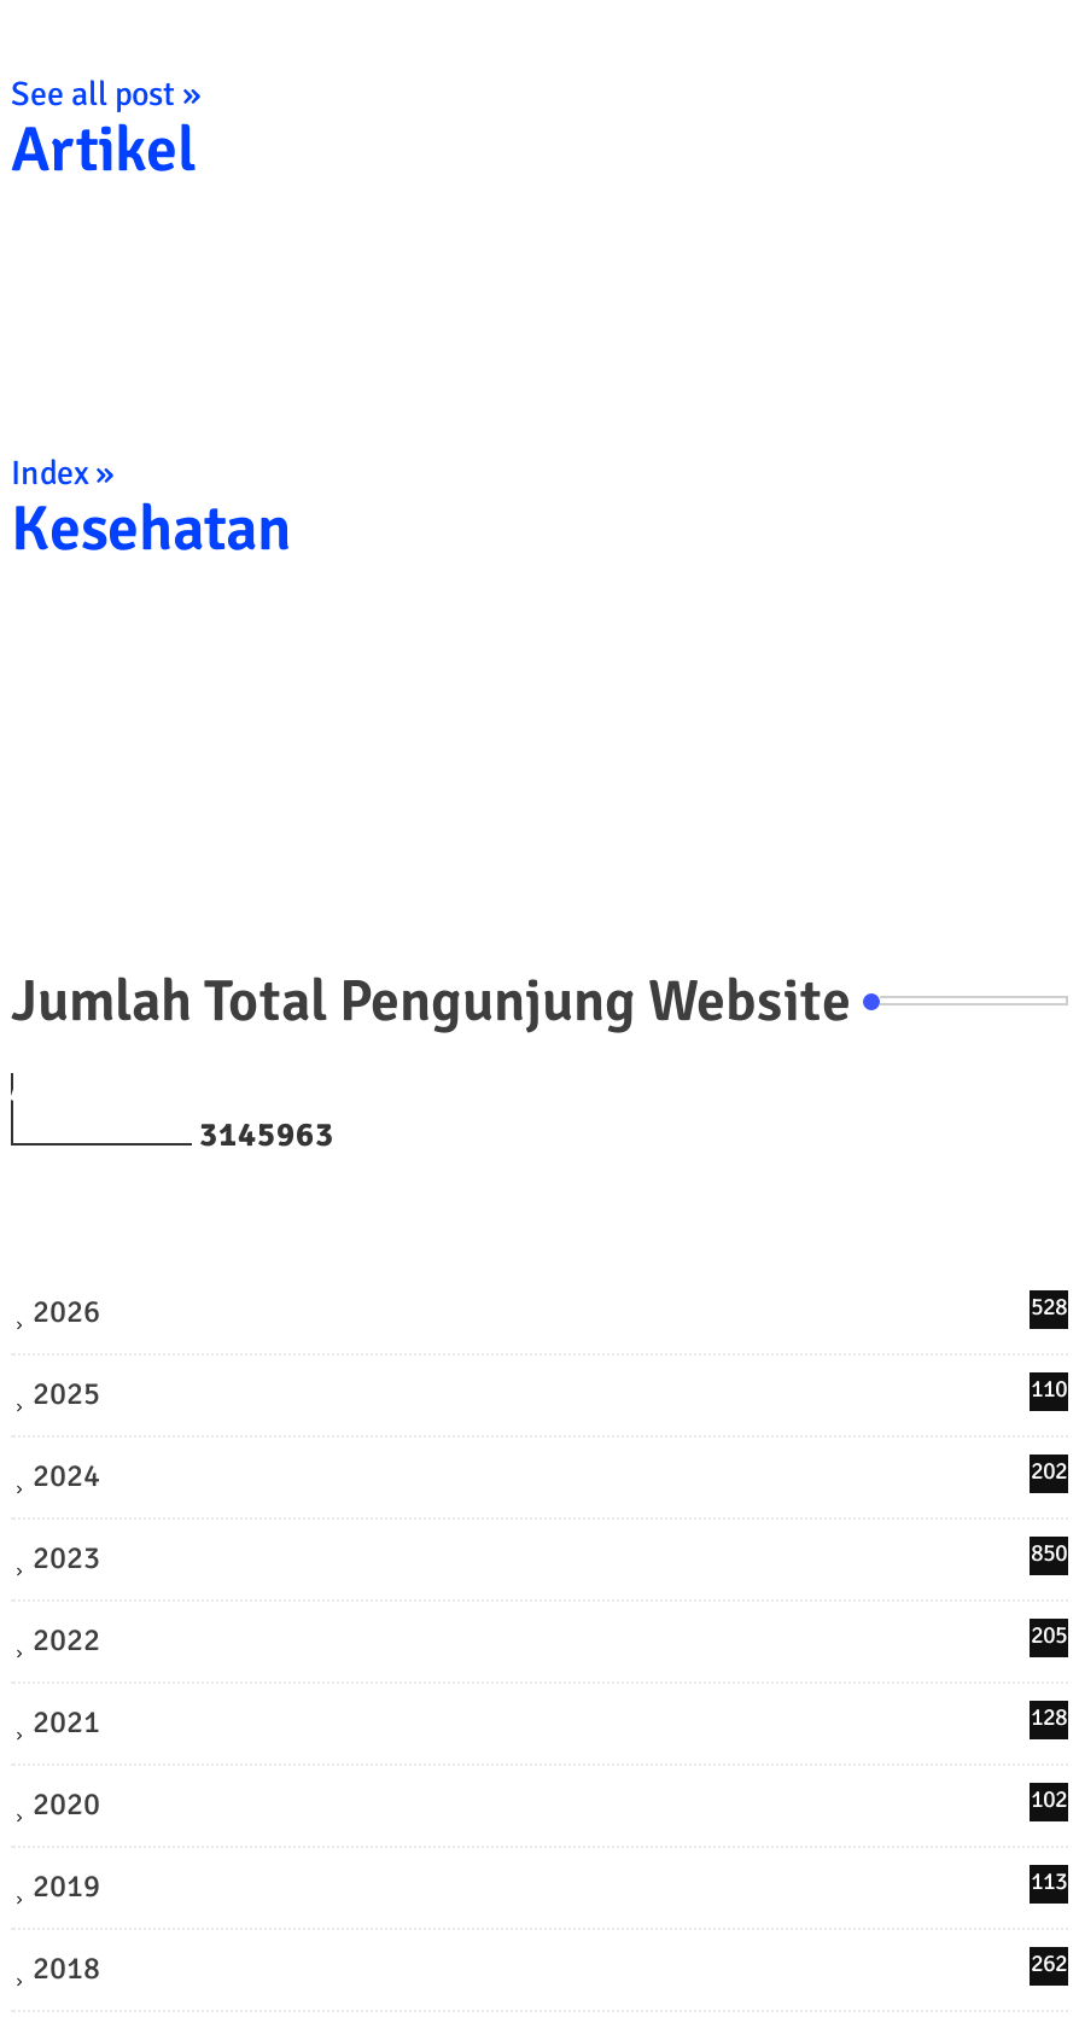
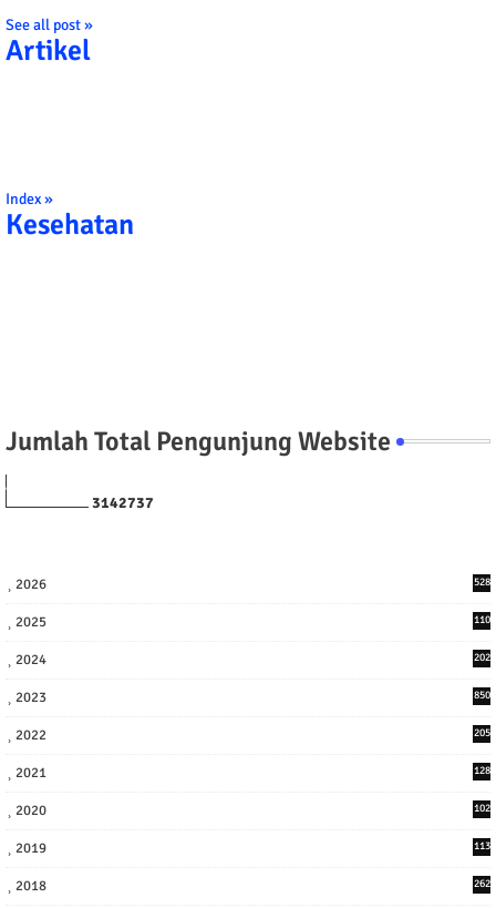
- 3145963
+ 3142737
